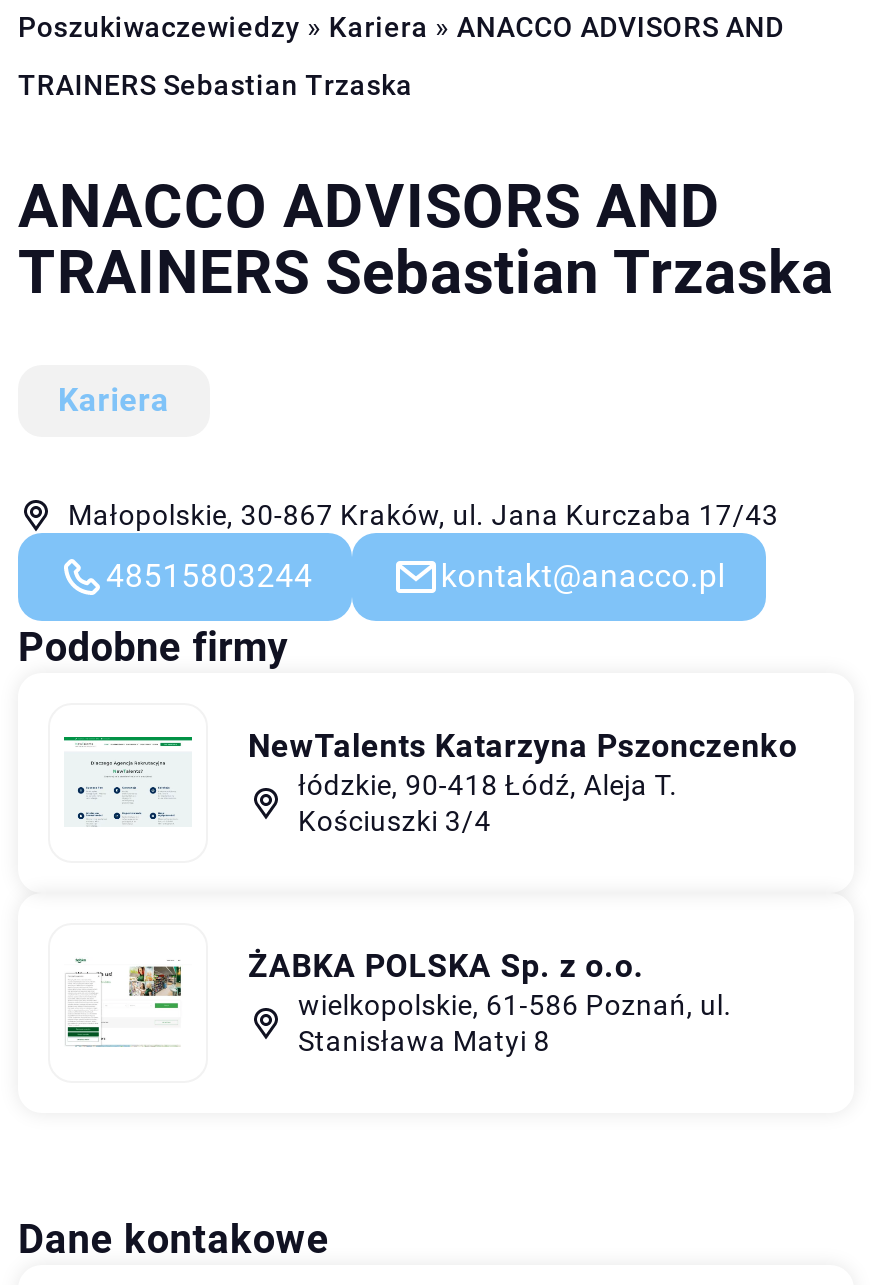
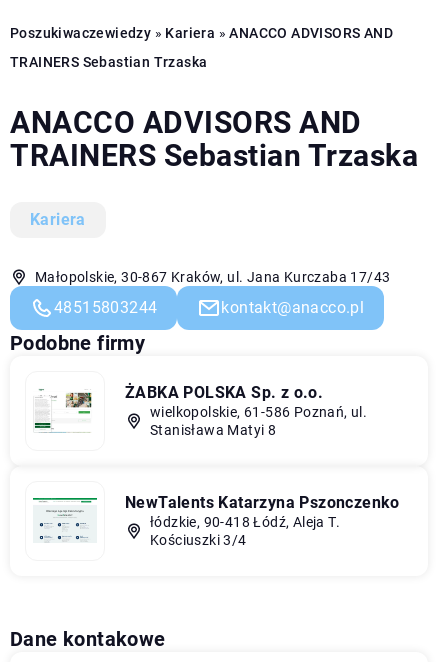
moved down: [image] | NewTalents Katarzyna Pszonczenko | łódzkie, 90-418 Łódź, Aleja T. | Kościuszki 3/4

moved up: ŻABKA POLSKA Sp. z o.o. | wielkopolskie, 61-586 Poznań, ul. | Stanisława Matyi 8
